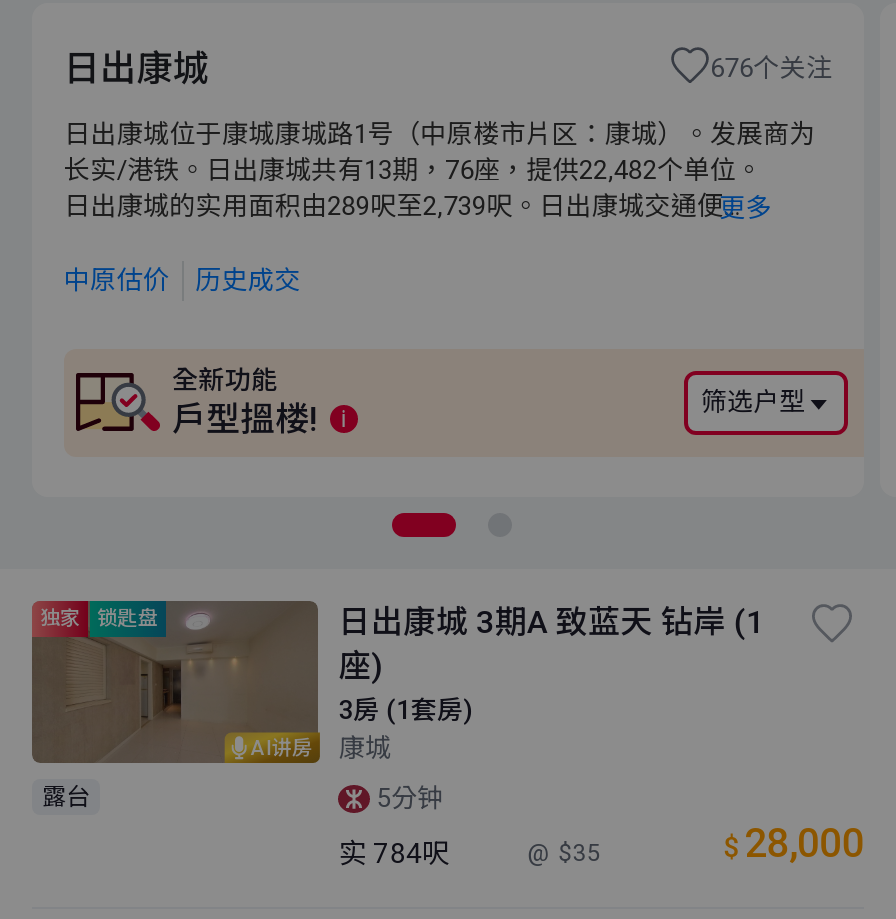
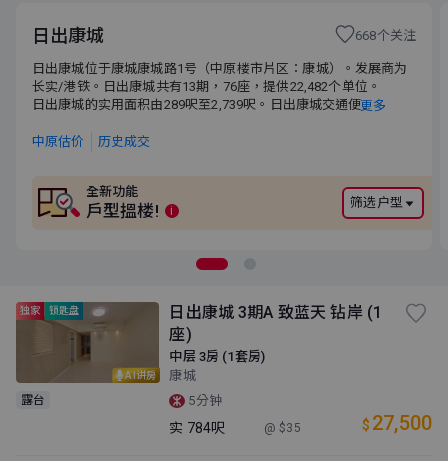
- 676个关注
+ 668个关注

- 3房 (1套房)
+ 中层 3房 (1套房)

- $ 28,000
+ $ 27,500
